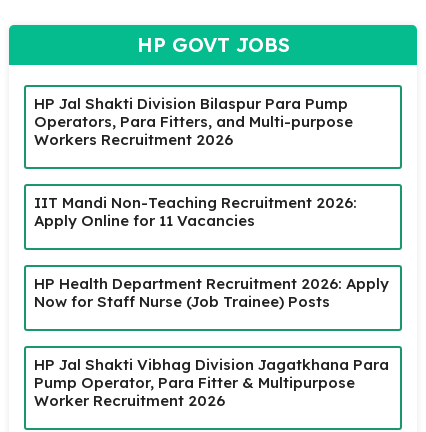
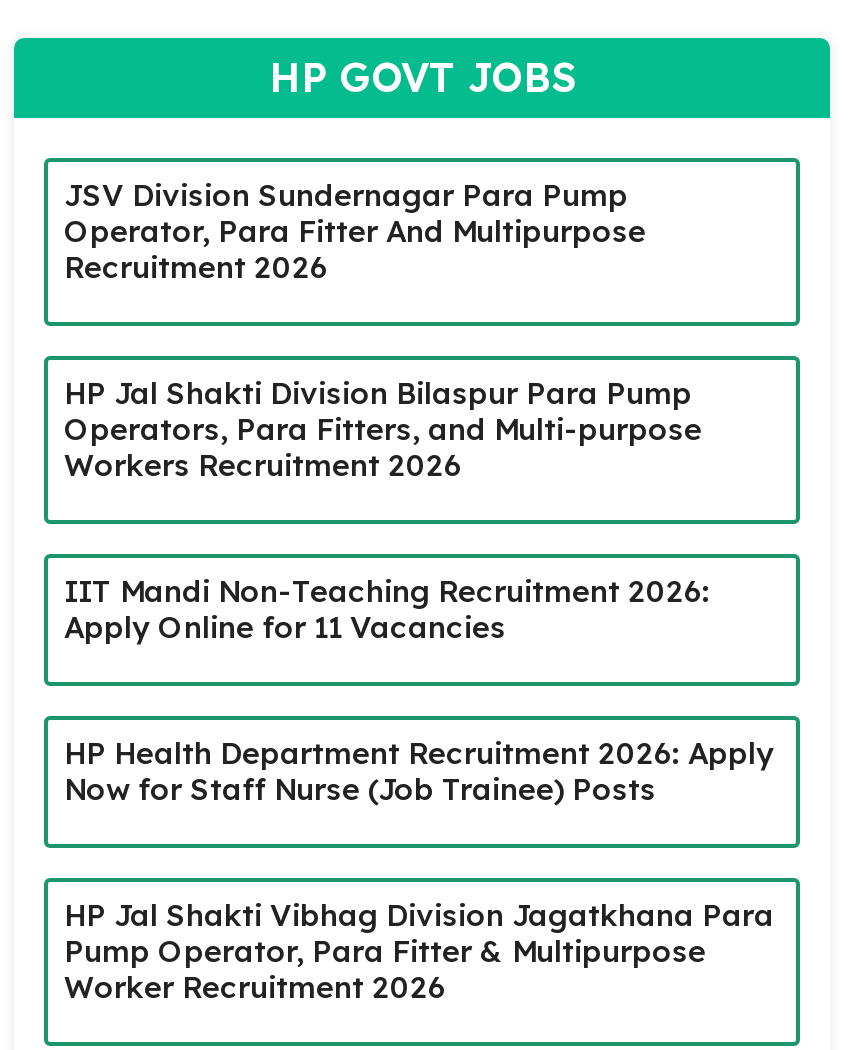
+ JSV Division Sundernagar Para Pump
+ Operator, Para Fitter And Multipurpose
+ Recruitment 2026
